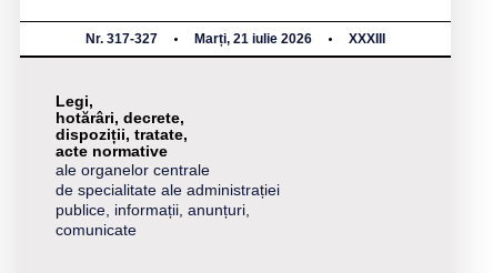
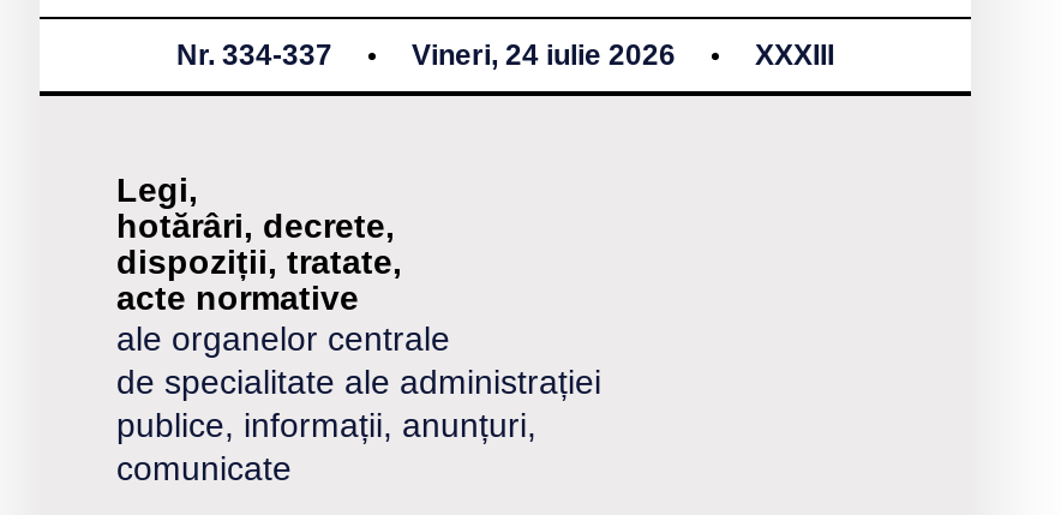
- Nr. 317-327
- Marți, 21 iulie 2026
+ Nr. 334-337
+ Vineri, 24 iulie 2026
